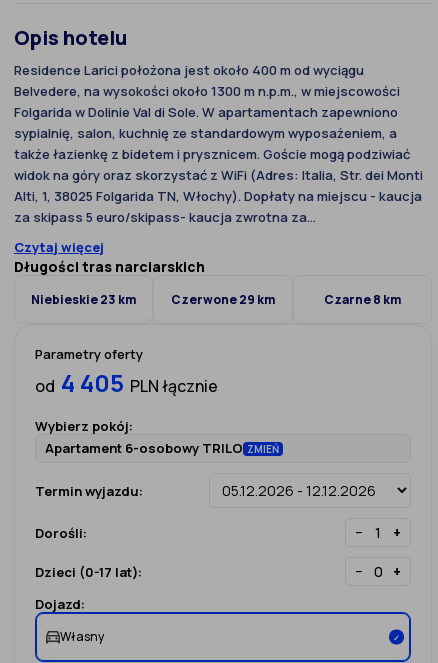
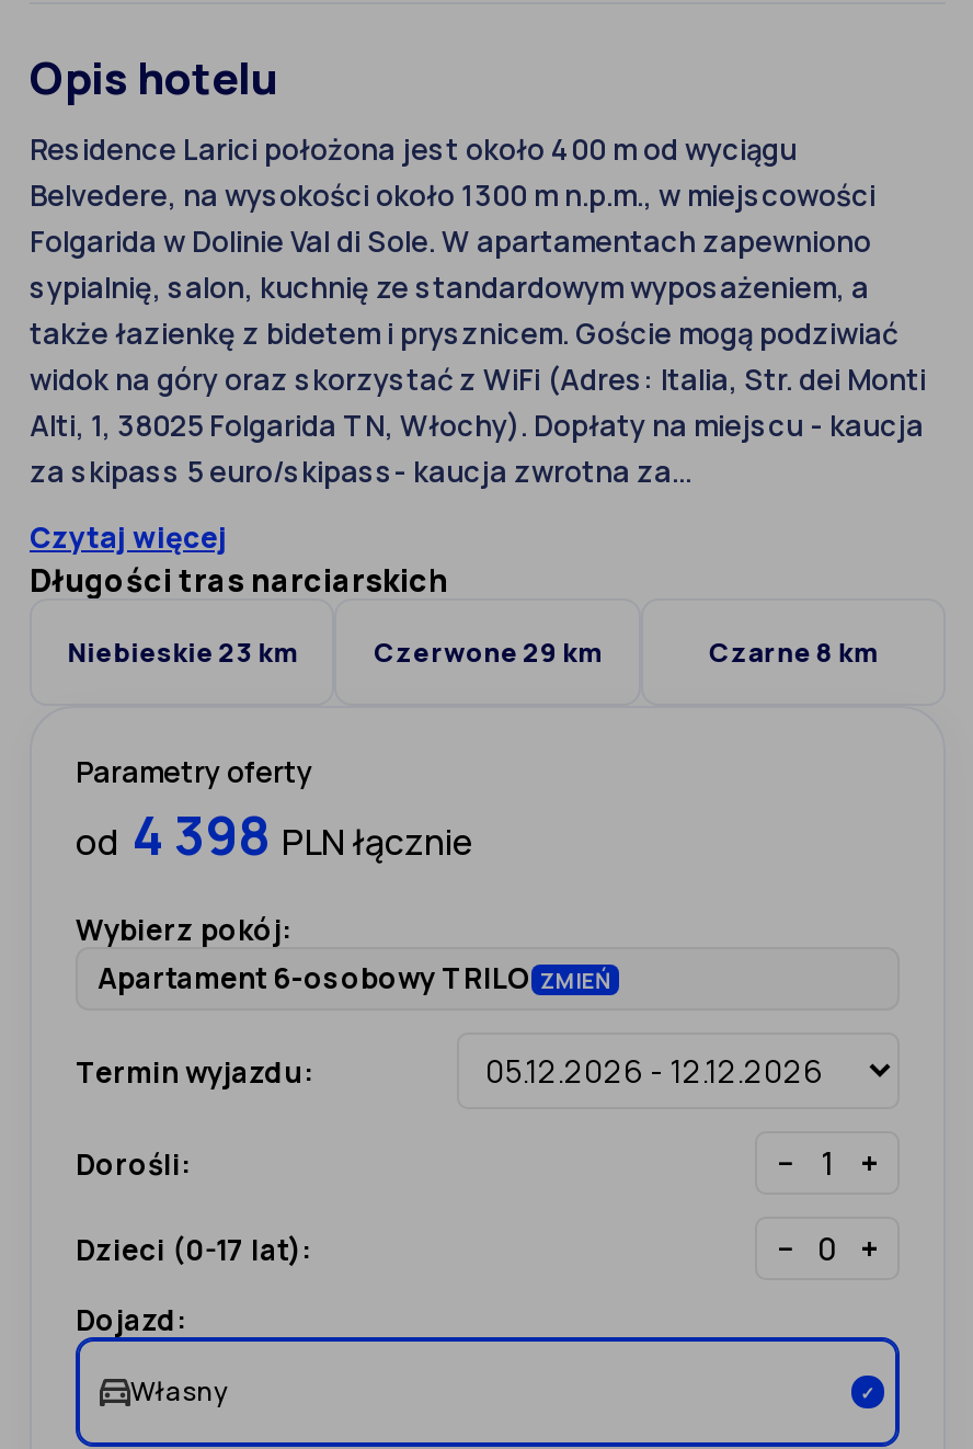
- od 4 405 PLN łącznie
+ od 4 398 PLN łącznie
